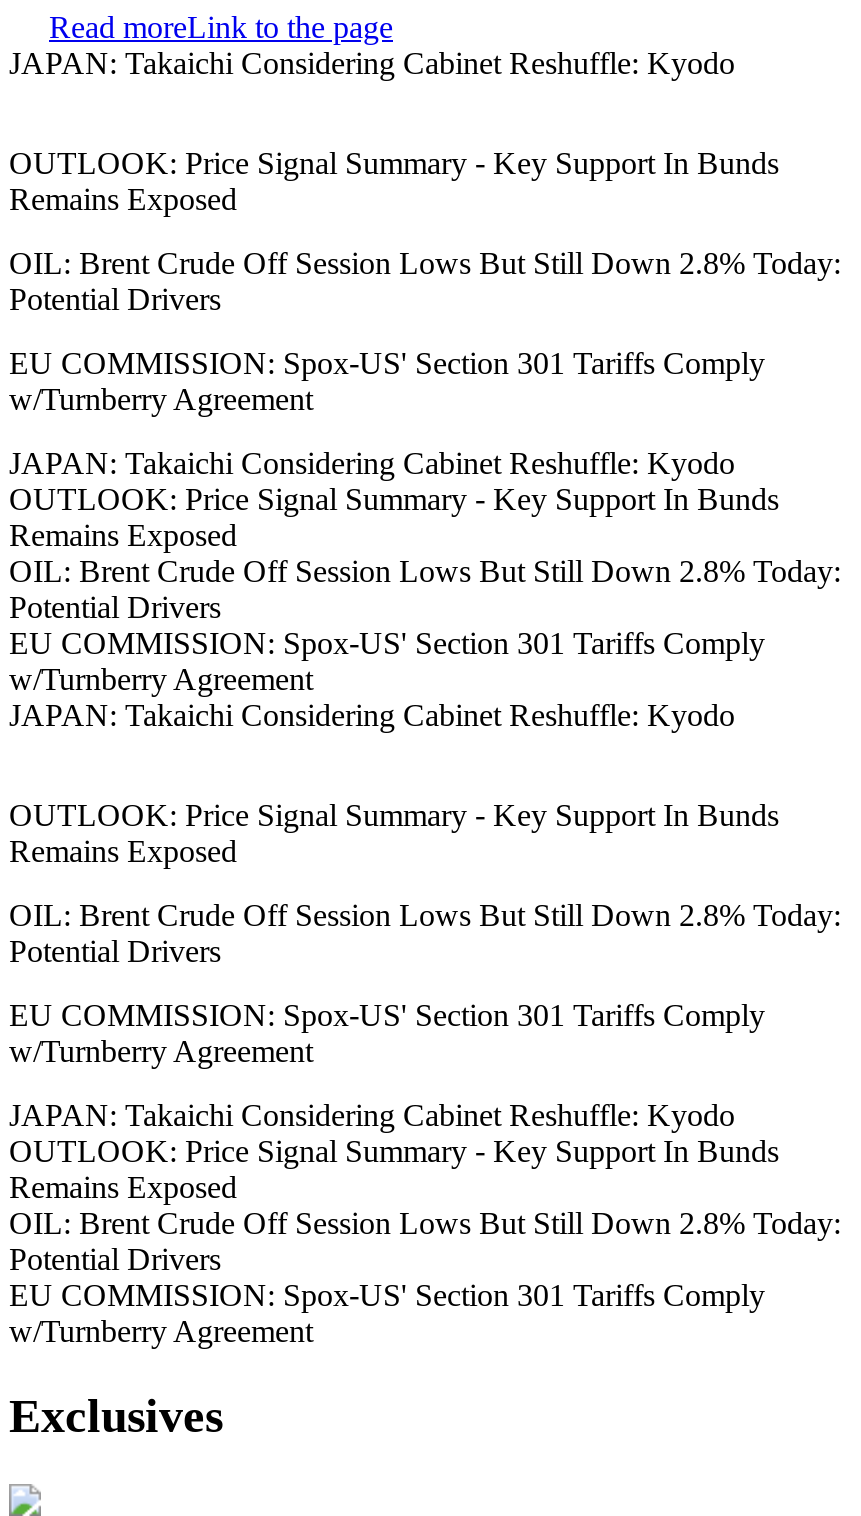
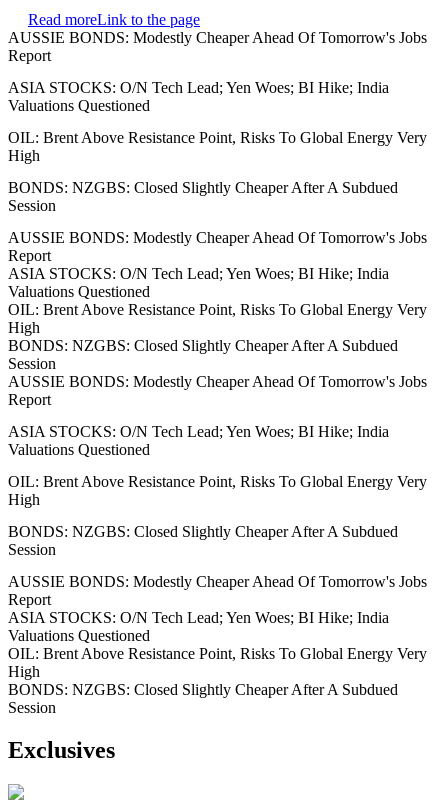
- JAPAN: Takaichi Considering Cabinet Reshuffle: Kyodo
+ AUSSIE BONDS: Modestly Cheaper Ahead Of Tomorrow's Jobs
+ Report

- OUTLOOK: Price Signal Summary - Key Support In Bunds
- Remains Exposed
+ ASIA STOCKS: O/N Tech Lead; Yen Woes; BI Hike; India
+ Valuations Questioned

- OIL: Brent Crude Off Session Lows But Still Down 2.8% Today:
- Potential Drivers
+ OIL: Brent Above Resistance Point, Risks To Global Energy Very
+ High

- EU COMMISSION: Spox-US' Section 301 Tariffs Comply
- w/Turnberry Agreement
+ BONDS: NZGBS: Closed Slightly Cheaper After A Subdued
+ Session

- JAPAN: Takaichi Considering Cabinet Reshuffle: Kyodo
- OUTLOOK: Price Signal Summary - Key Support In Bunds
- Remains Exposed
- OIL: Brent Crude Off Session Lows But Still Down 2.8% Today:
- Potential Drivers
- EU COMMISSION: Spox-US' Section 301 Tariffs Comply
- w/Turnberry Agreement
- JAPAN: Takaichi Considering Cabinet Reshuffle: Kyodo
+ AUSSIE BONDS: Modestly Cheaper Ahead Of Tomorrow's Jobs
+ Report
+ ASIA STOCKS: O/N Tech Lead; Yen Woes; BI Hike; India
+ Valuations Questioned
+ OIL: Brent Above Resistance Point, Risks To Global Energy Very
+ High
+ BONDS: NZGBS: Closed Slightly Cheaper After A Subdued
+ Session
+ AUSSIE BONDS: Modestly Cheaper Ahead Of Tomorrow's Jobs
+ Report

- OUTLOOK: Price Signal Summary - Key Support In Bunds
- Remains Exposed
+ ASIA STOCKS: O/N Tech Lead; Yen Woes; BI Hike; India
+ Valuations Questioned

- OIL: Brent Crude Off Session Lows But Still Down 2.8% Today:
- Potential Drivers
+ OIL: Brent Above Resistance Point, Risks To Global Energy Very
+ High

- EU COMMISSION: Spox-US' Section 301 Tariffs Comply
- w/Turnberry Agreement
+ BONDS: NZGBS: Closed Slightly Cheaper After A Subdued
+ Session

- JAPAN: Takaichi Considering Cabinet Reshuffle: Kyodo
- OUTLOOK: Price Signal Summary - Key Support In Bunds
- Remains Exposed
- OIL: Brent Crude Off Session Lows But Still Down 2.8% Today:
- Potential Drivers
- EU COMMISSION: Spox-US' Section 301 Tariffs Comply
- w/Turnberry Agreement
+ AUSSIE BONDS: Modestly Cheaper Ahead Of Tomorrow's Jobs
+ Report
+ ASIA STOCKS: O/N Tech Lead; Yen Woes; BI Hike; India
+ Valuations Questioned
+ OIL: Brent Above Resistance Point, Risks To Global Energy Very
+ High
+ BONDS: NZGBS: Closed Slightly Cheaper After A Subdued
+ Session
